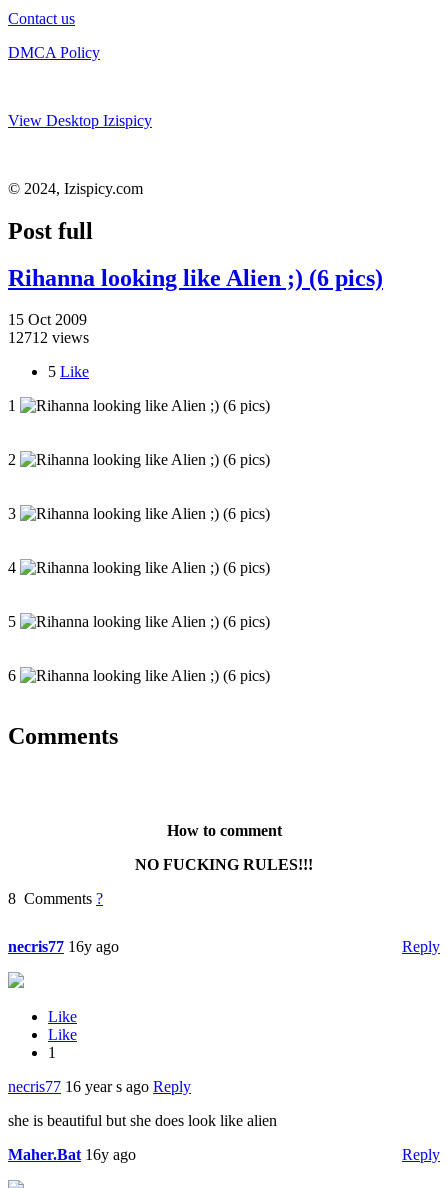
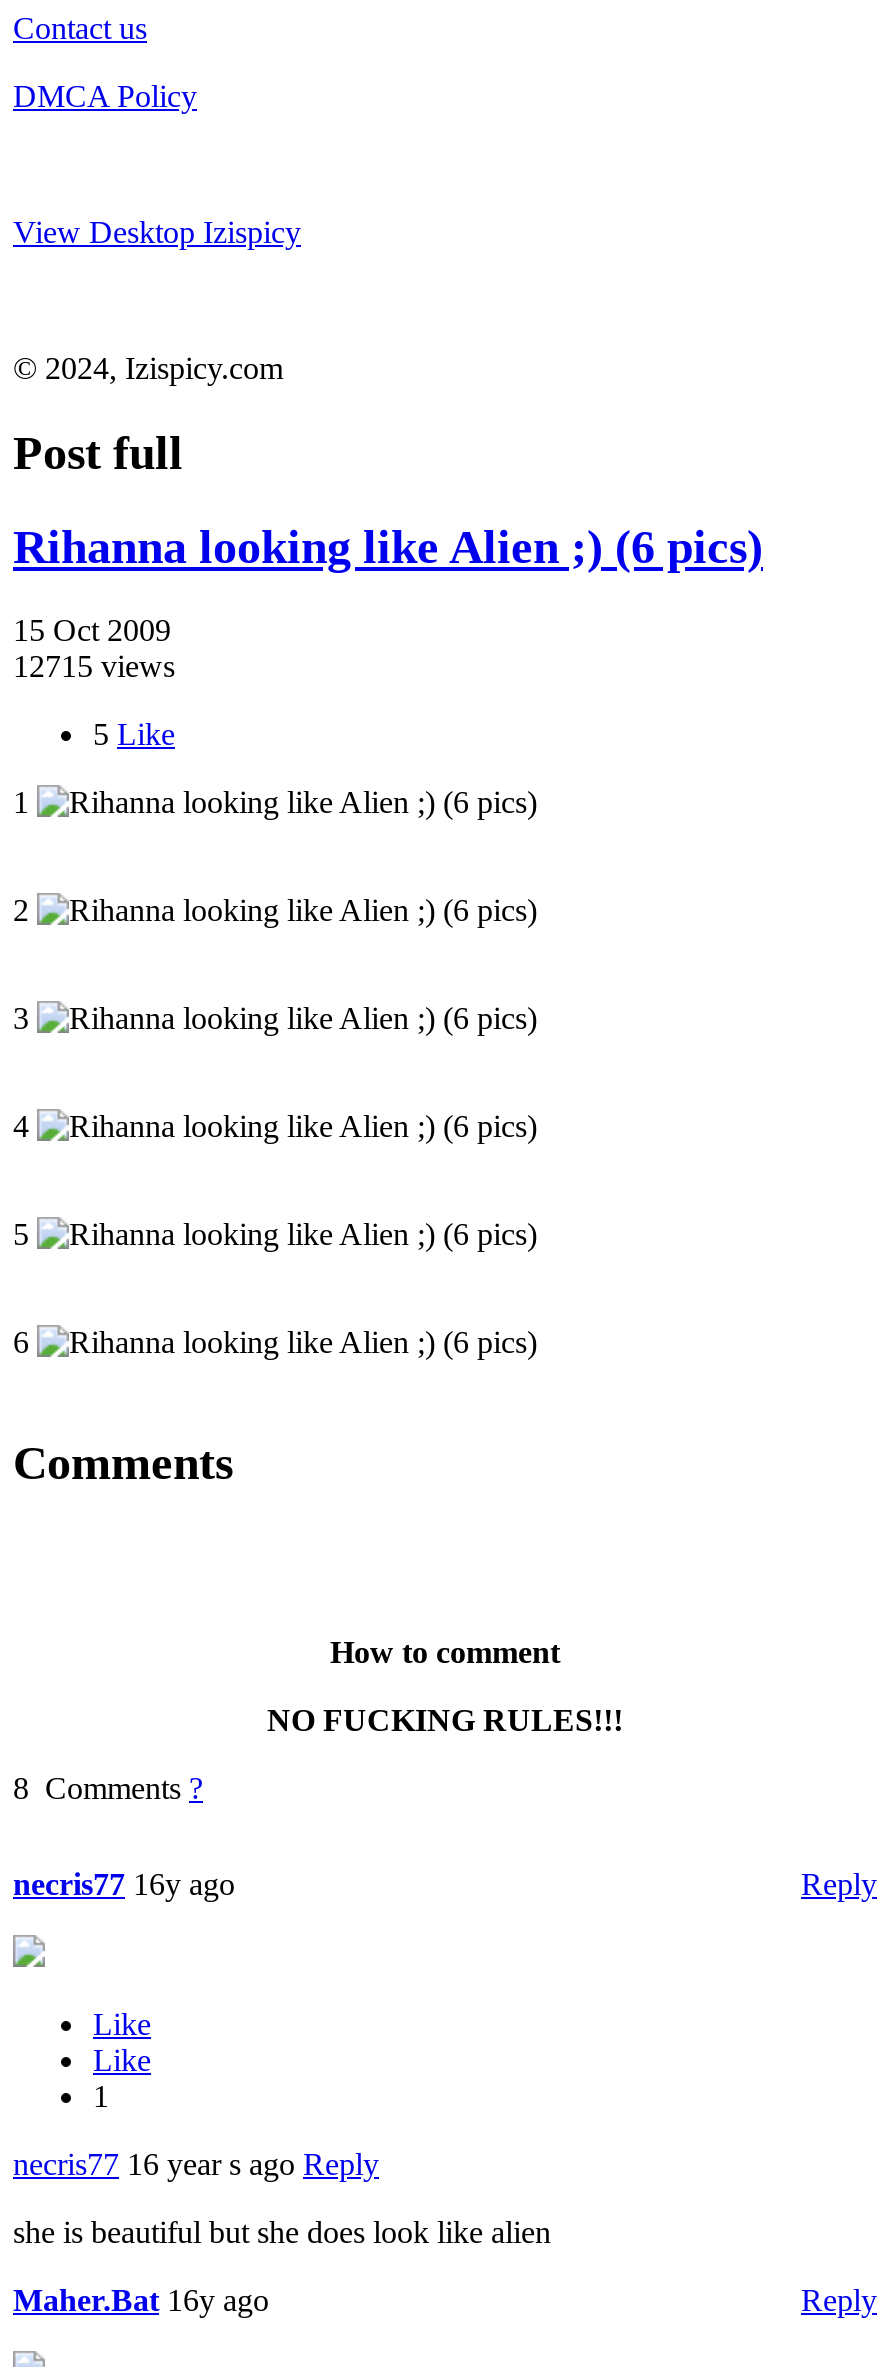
- 12712 views
+ 12715 views
